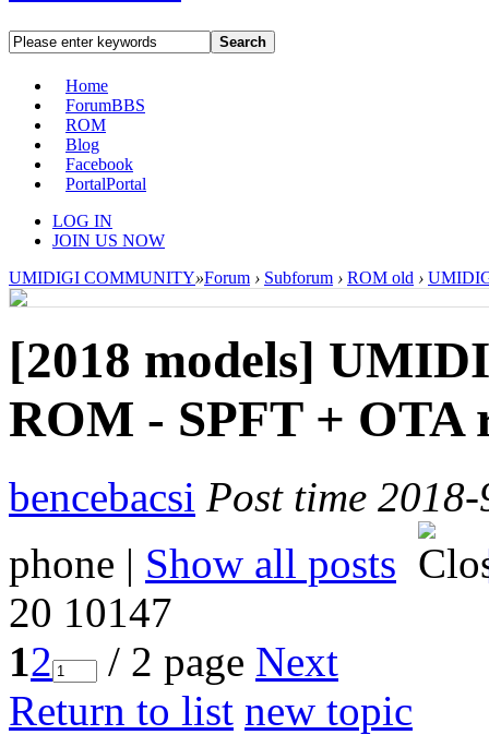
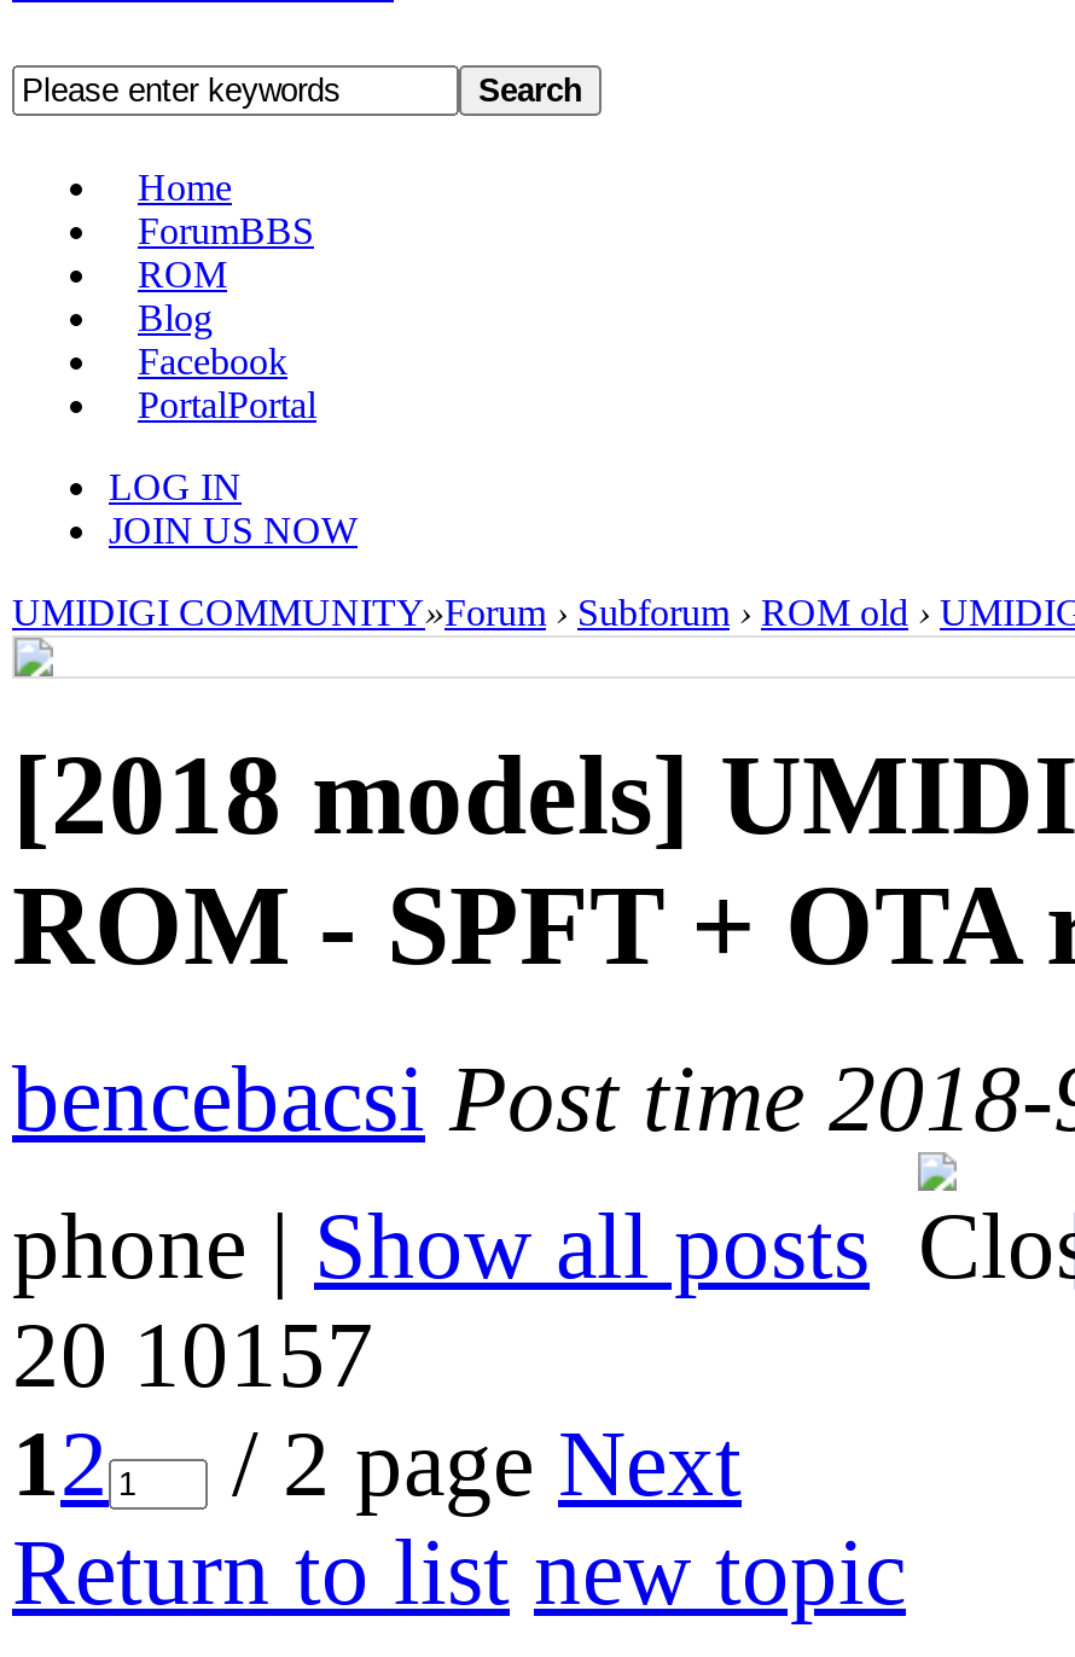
- 20 10147
+ 20 10157
